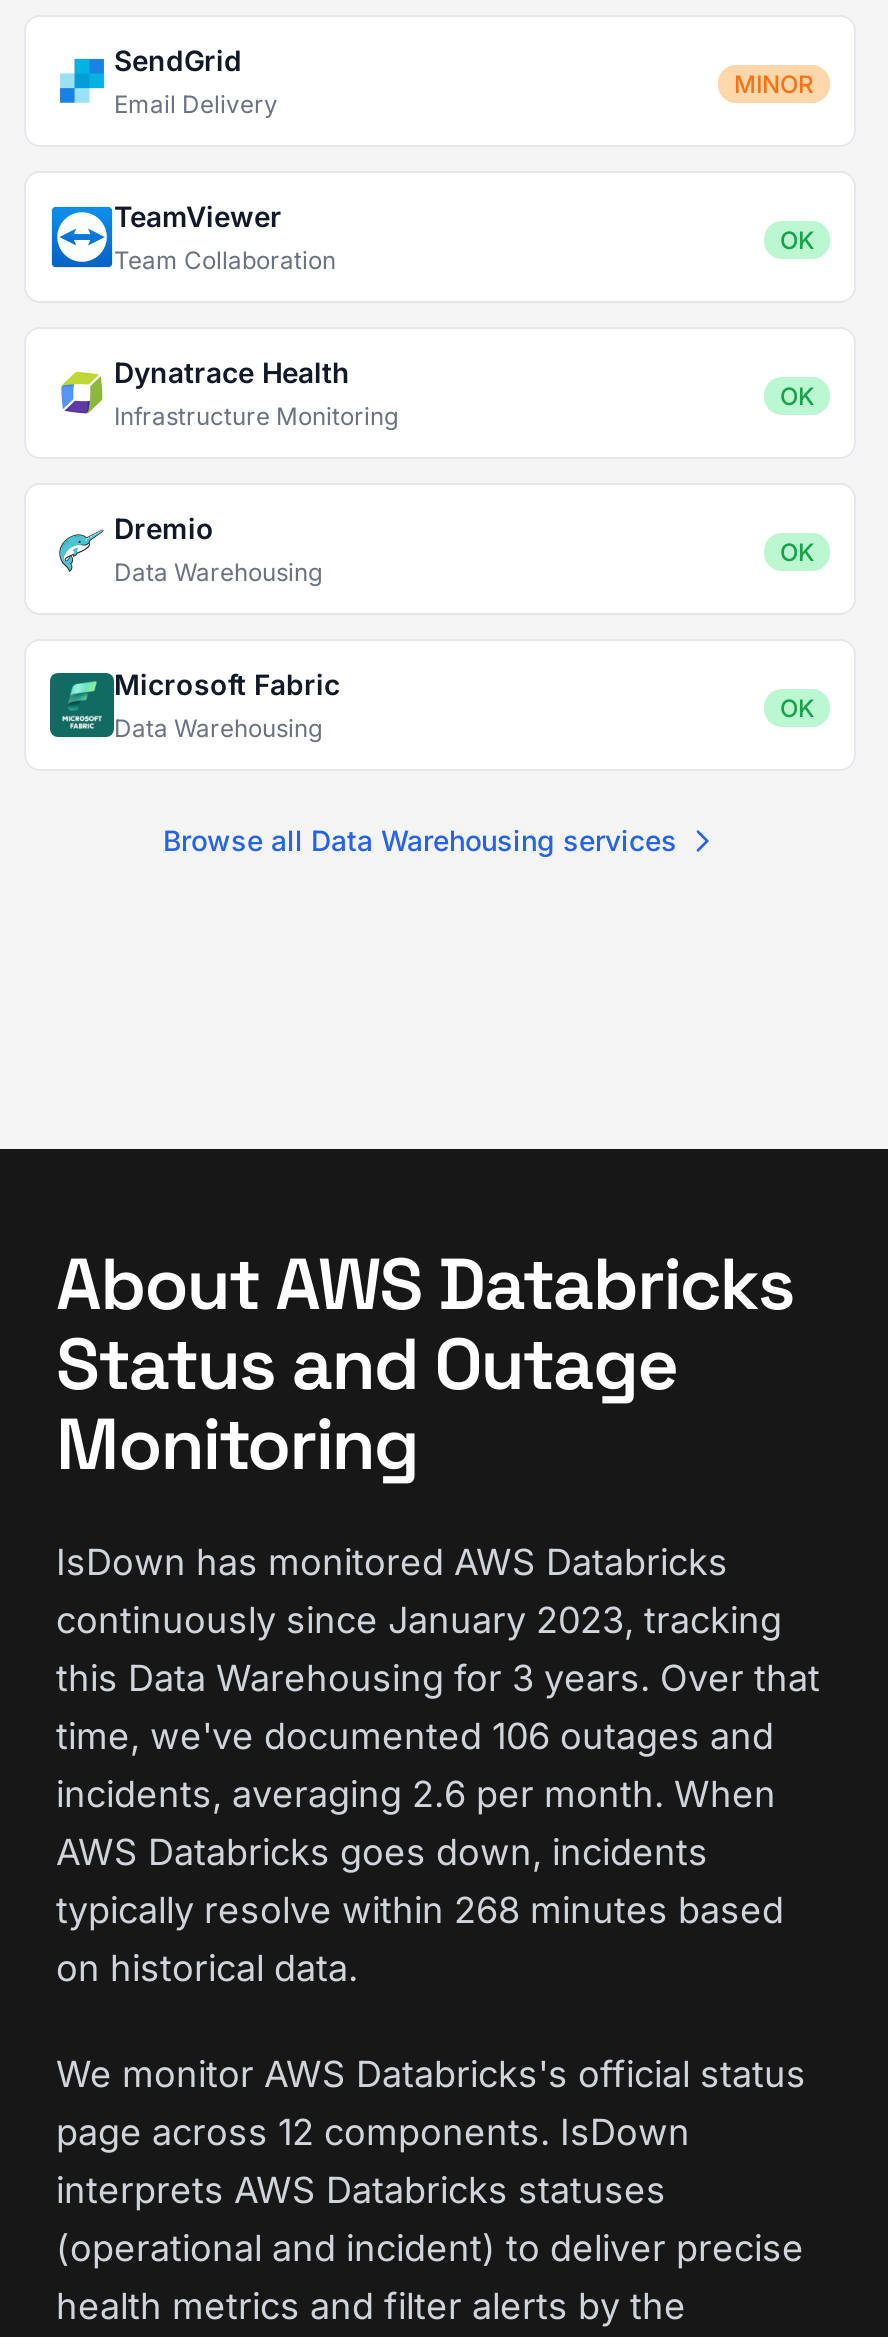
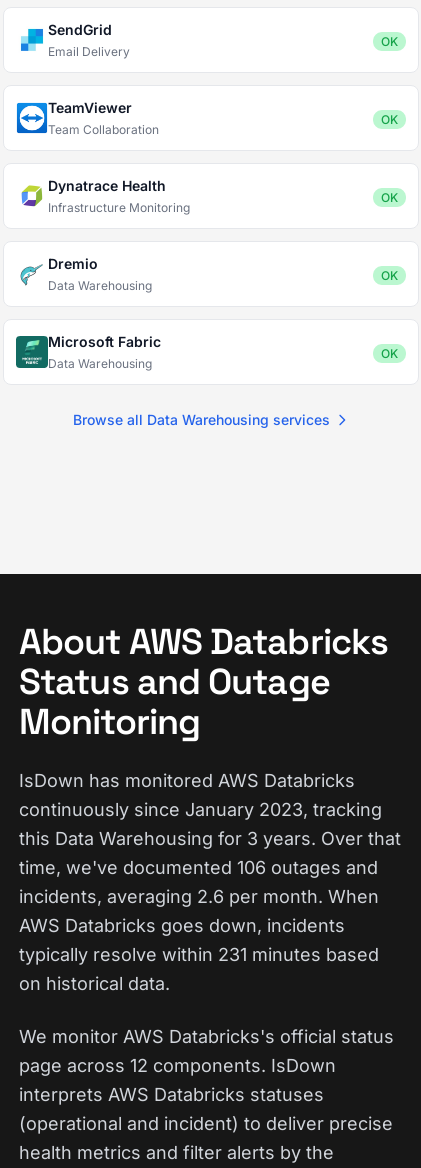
- MINOR
+ OK

- typically resolve within 268 minutes based
+ typically resolve within 231 minutes based
